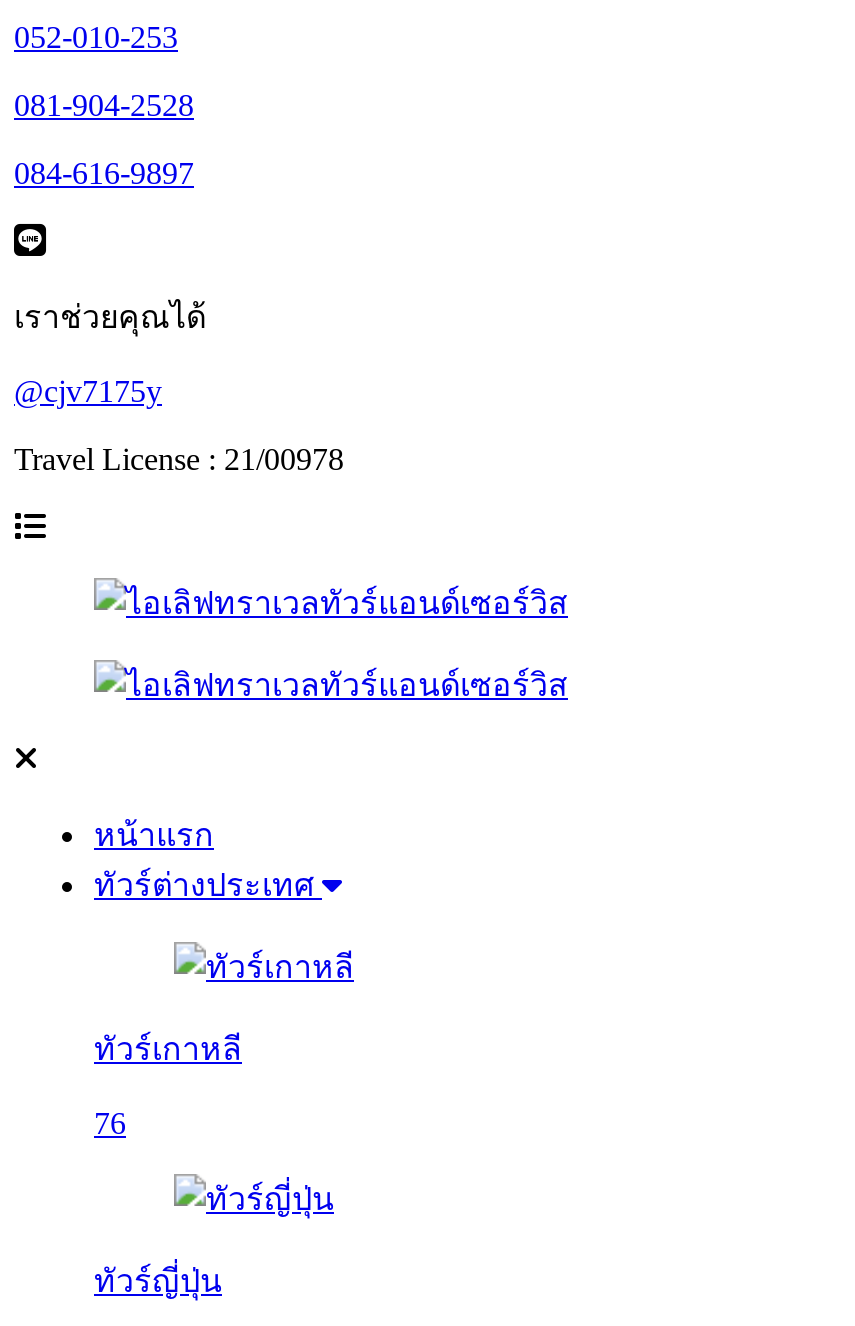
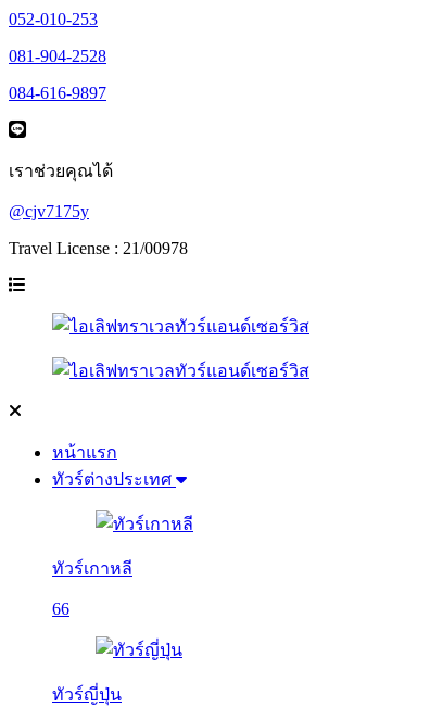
- 76
+ 66
